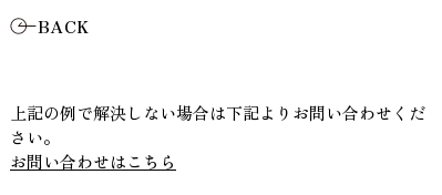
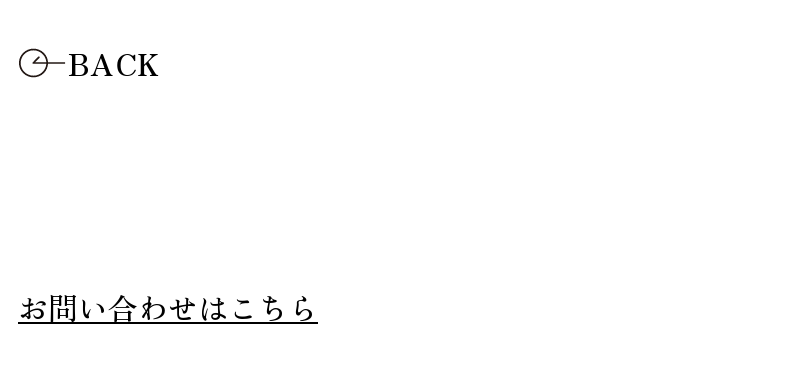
- 上記の例で解決しない場合は下記よりお問い合わせくだ
- さい。
